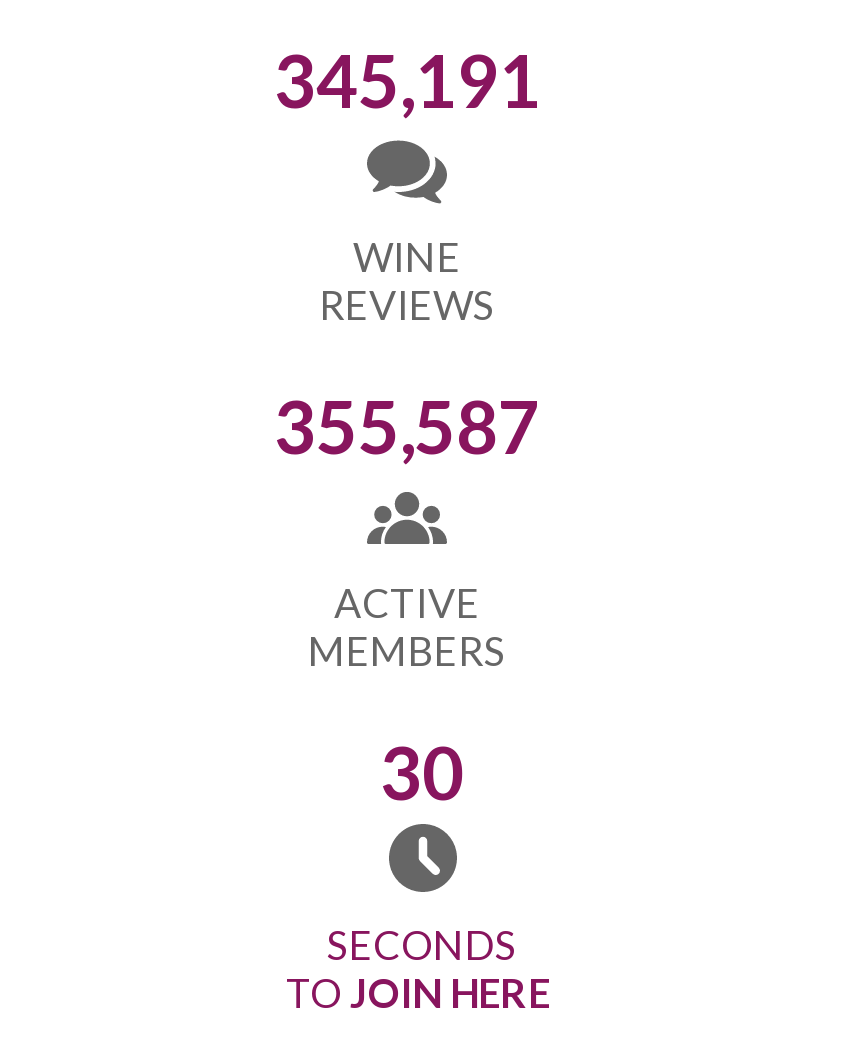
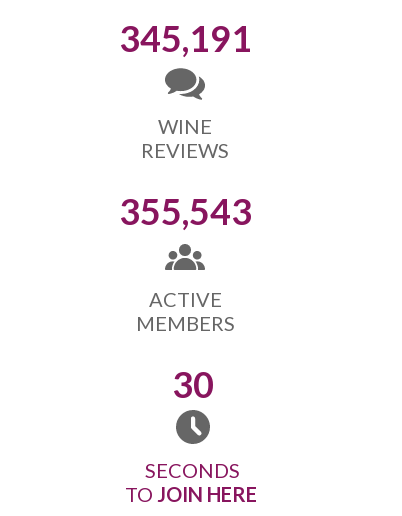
- 355,587
+ 355,543
